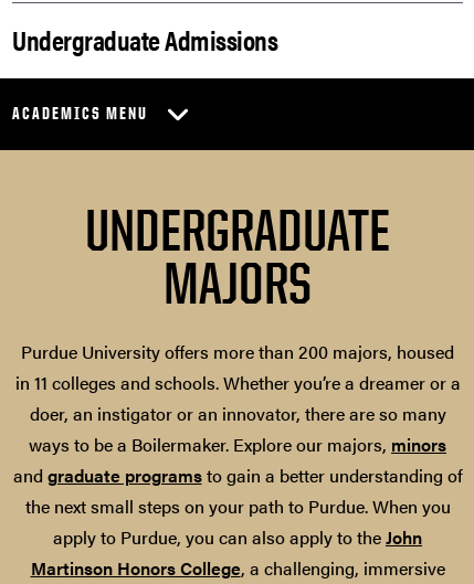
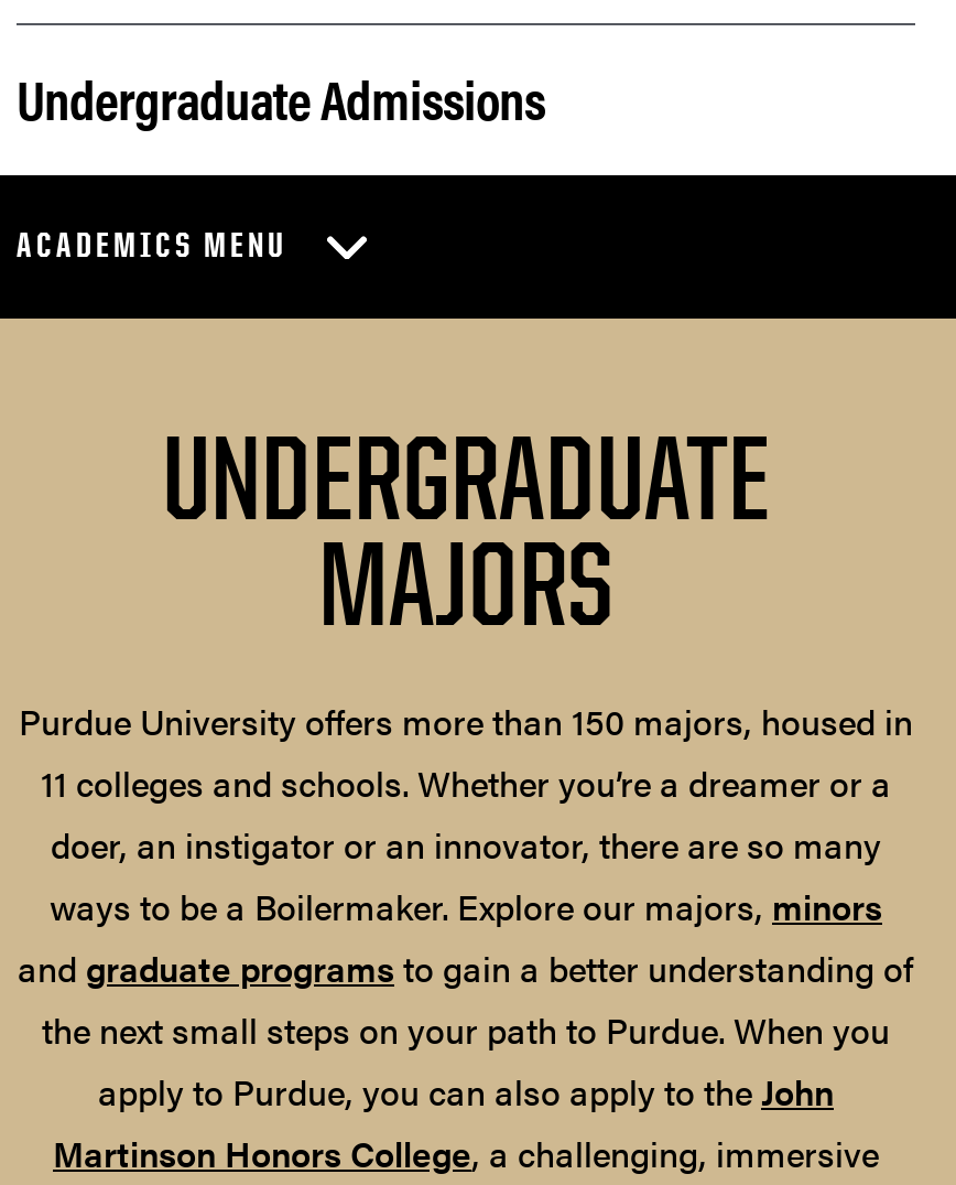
- Purdue University offers more than 200 majors, housed
- in 11 colleges and schools. Whether you’re a dreamer or a
+ Purdue University offers more than 150 majors, housed in
+ 11 colleges and schools. Whether you’re a dreamer or a
